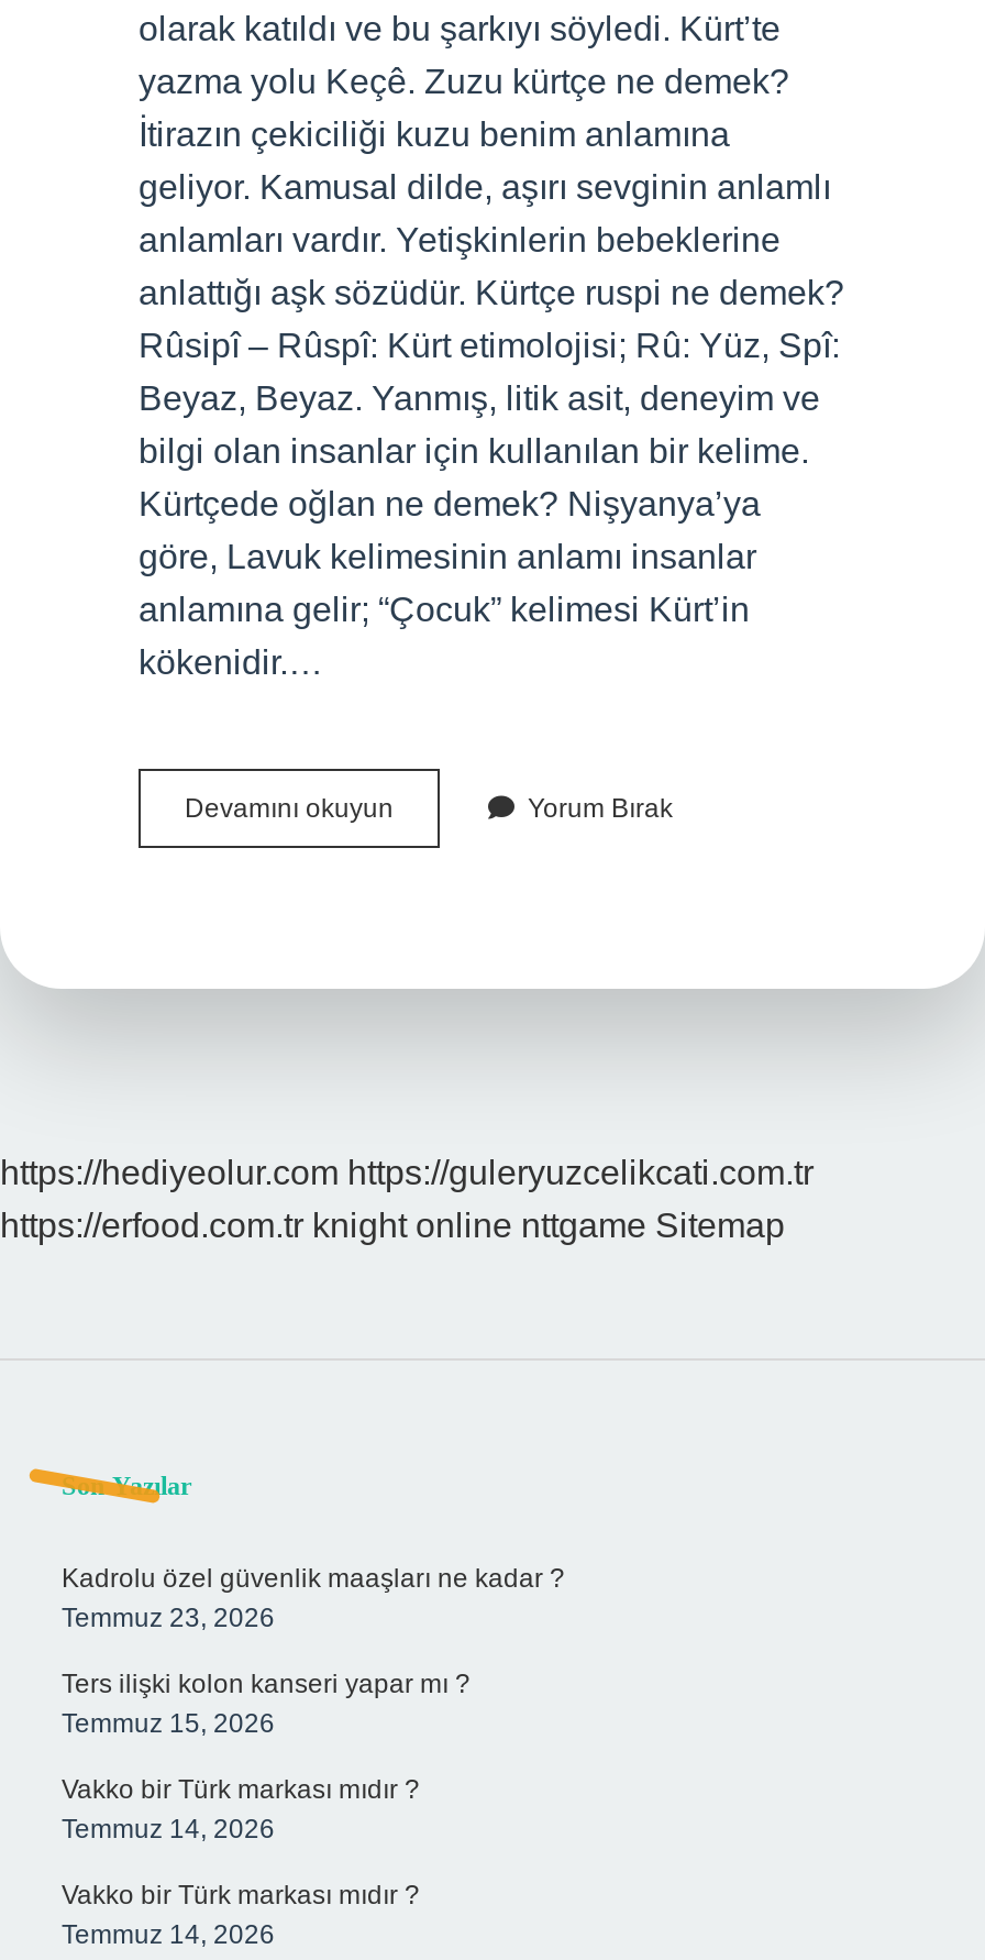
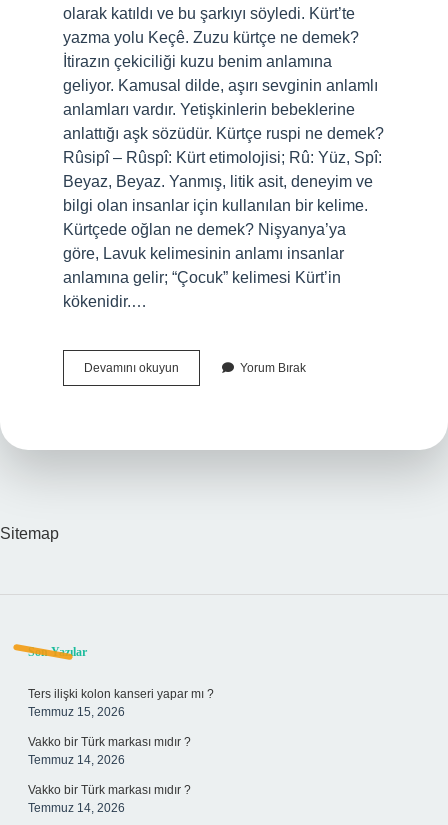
- https://hediyeolur.com https://guleryuzcelikcati.com.tr
- https://erfood.com.tr knight online nttgame Sitemap
+ Sitemap

- Kadrolu özel güvenlik maaşları ne kadar ?
- Temmuz 23, 2026
